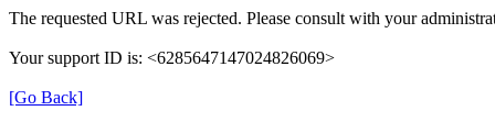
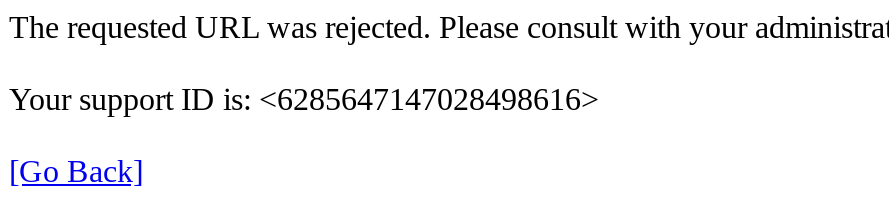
- Your support ID is: <6285647147024826069>
+ Your support ID is: <6285647147028498616>
